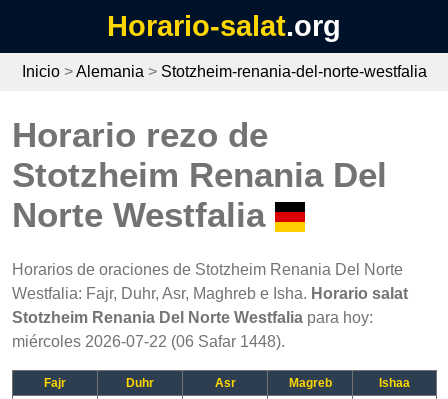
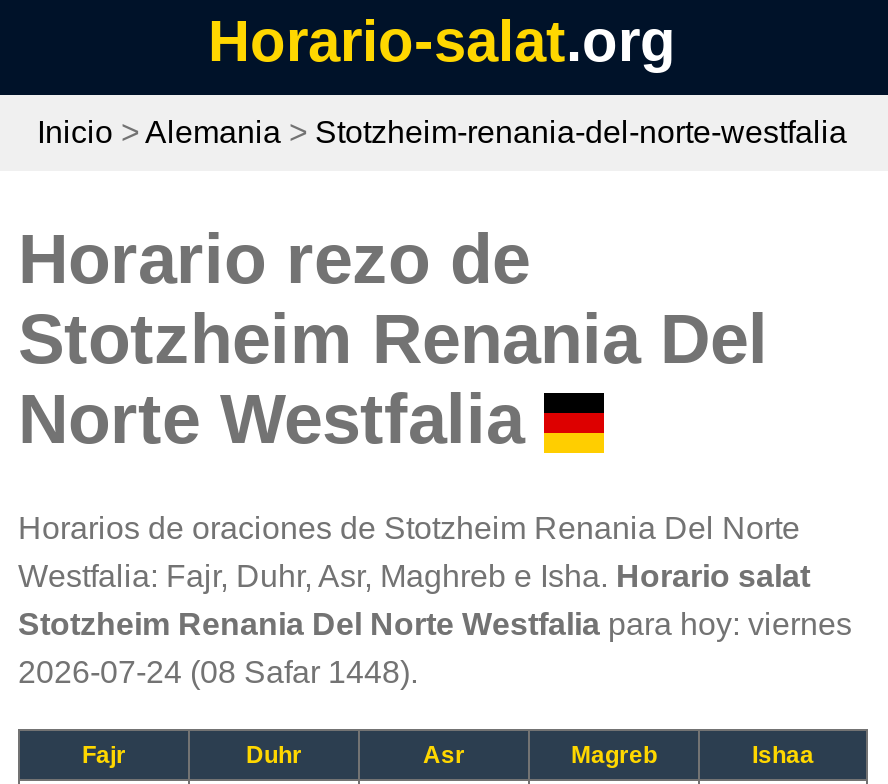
- Stotzheim Renania Del Norte Westfalia para hoy:
- miércoles 2026-07-22 (06 Safar 1448).
+ Stotzheim Renania Del Norte Westfalia para hoy: viernes
+ 2026-07-24 (08 Safar 1448).
